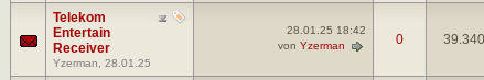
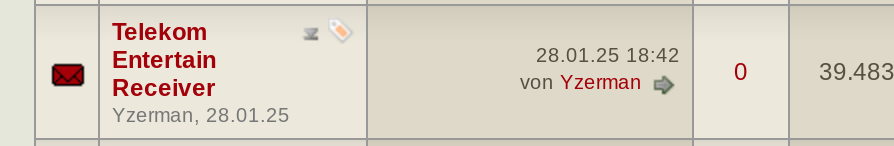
- 39.340
+ 39.483
